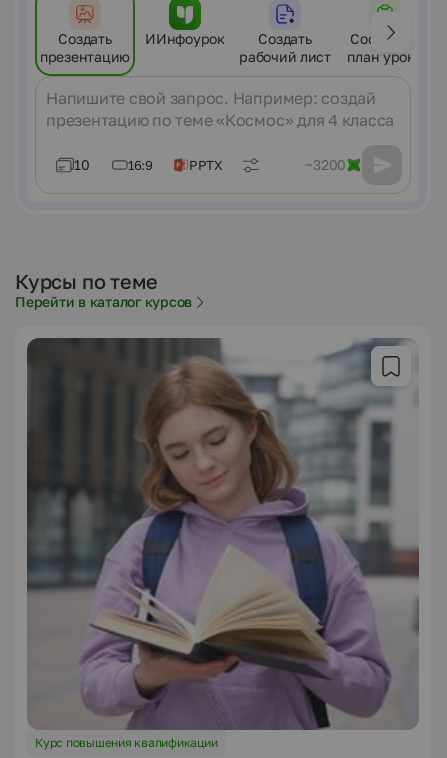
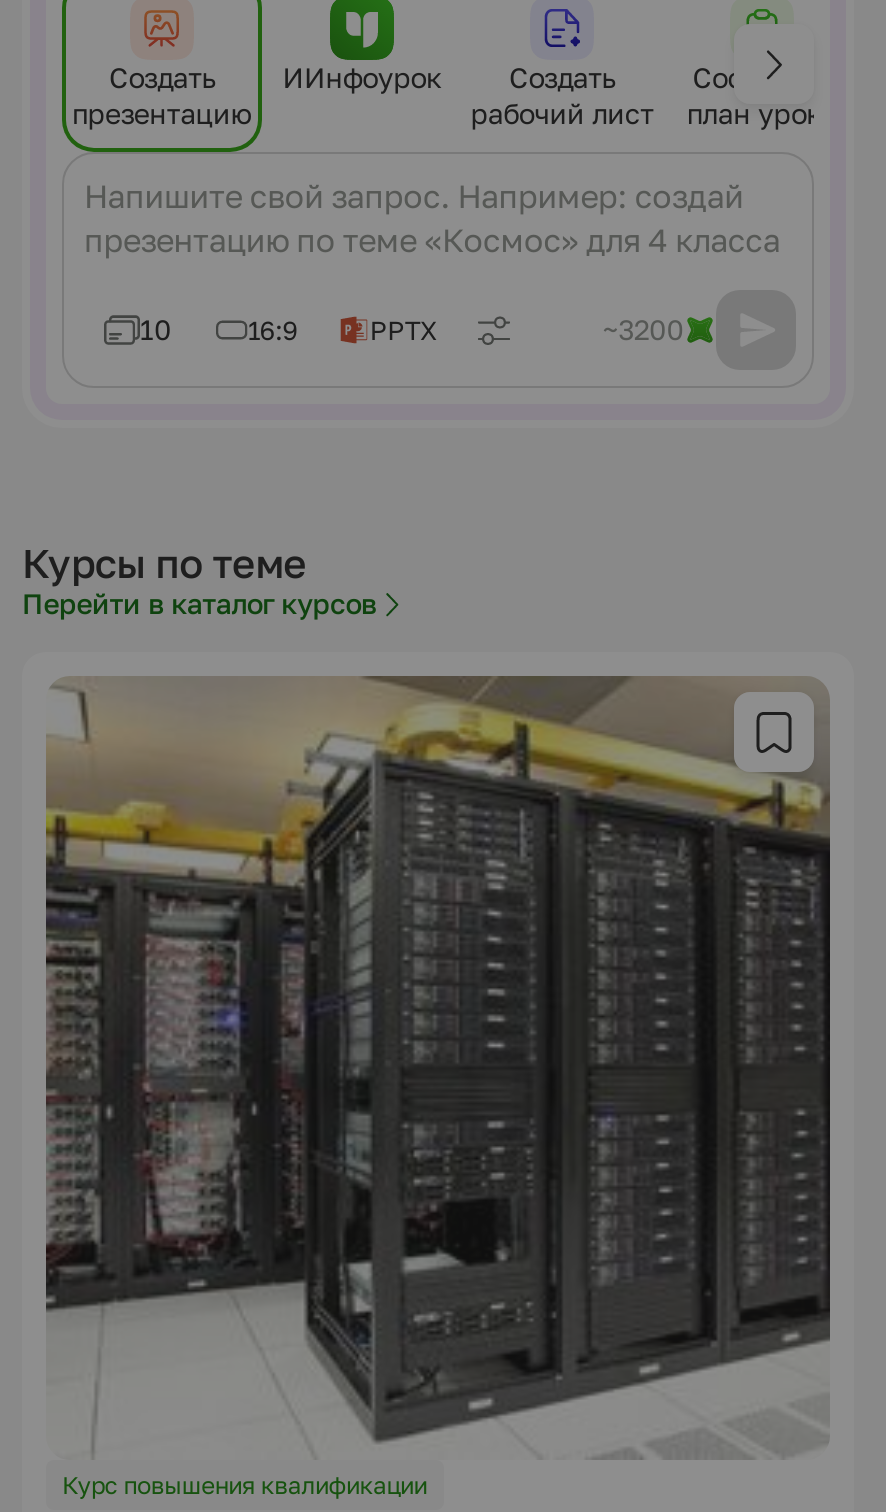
- [image]
+ [image]
